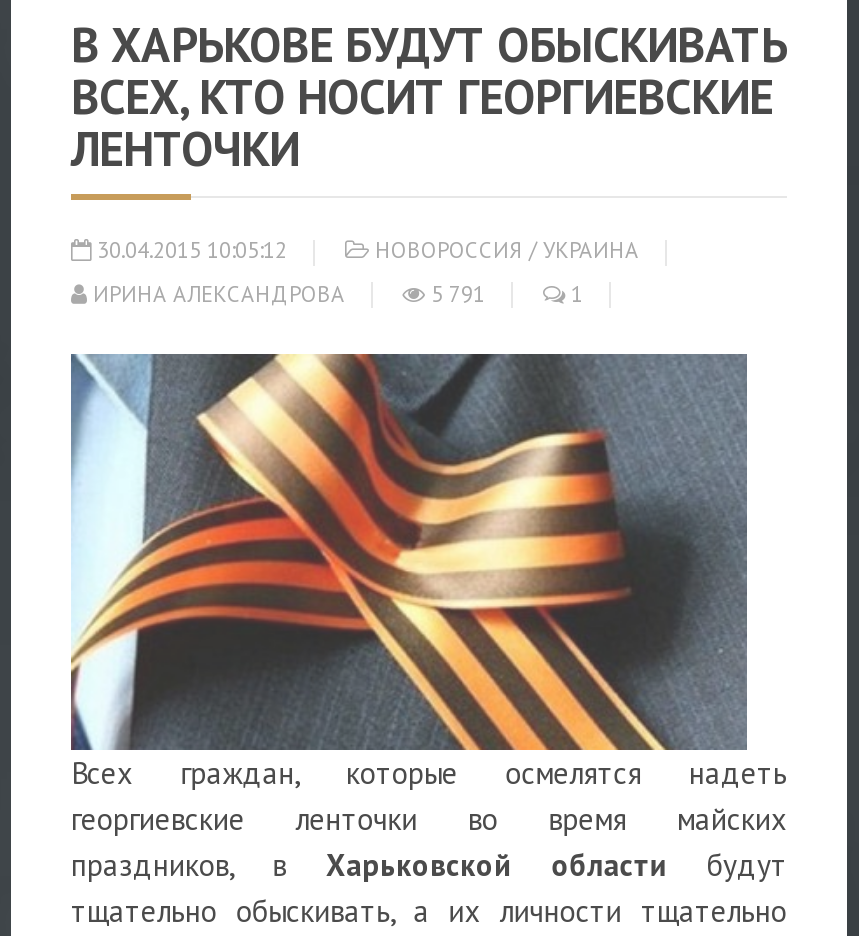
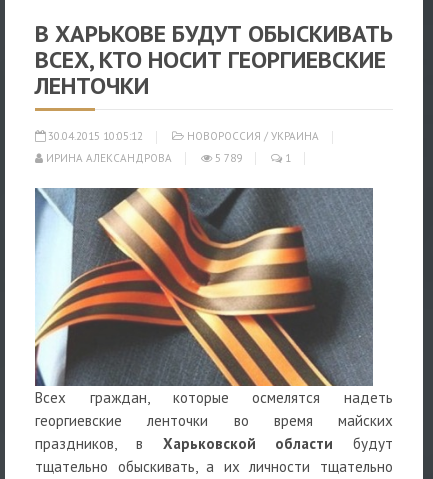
- 5 791
+ 5 789
